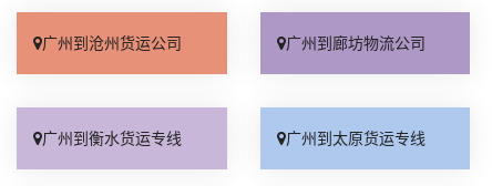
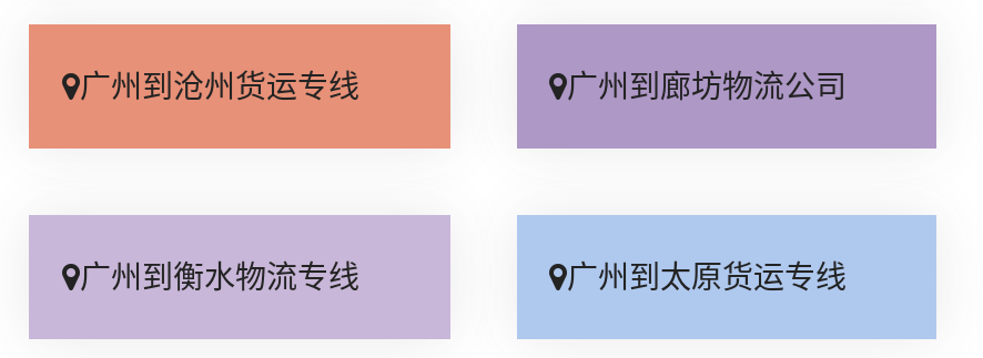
- 广州到沧州货运公司
+ 广州到沧州货运专线

- 广州到衡水货运专线
+ 广州到衡水物流专线
